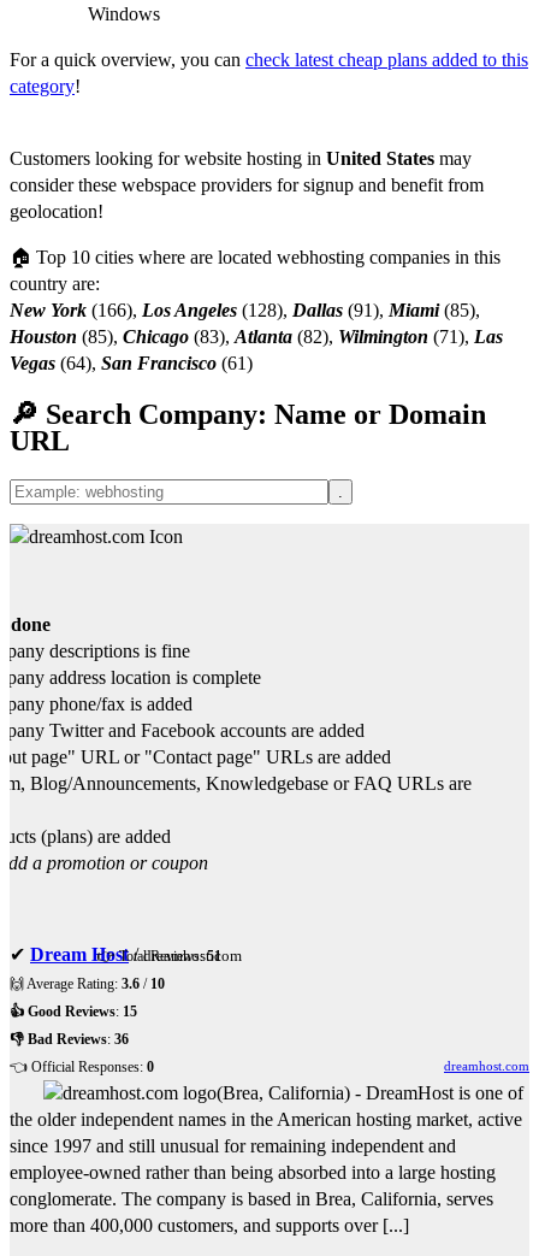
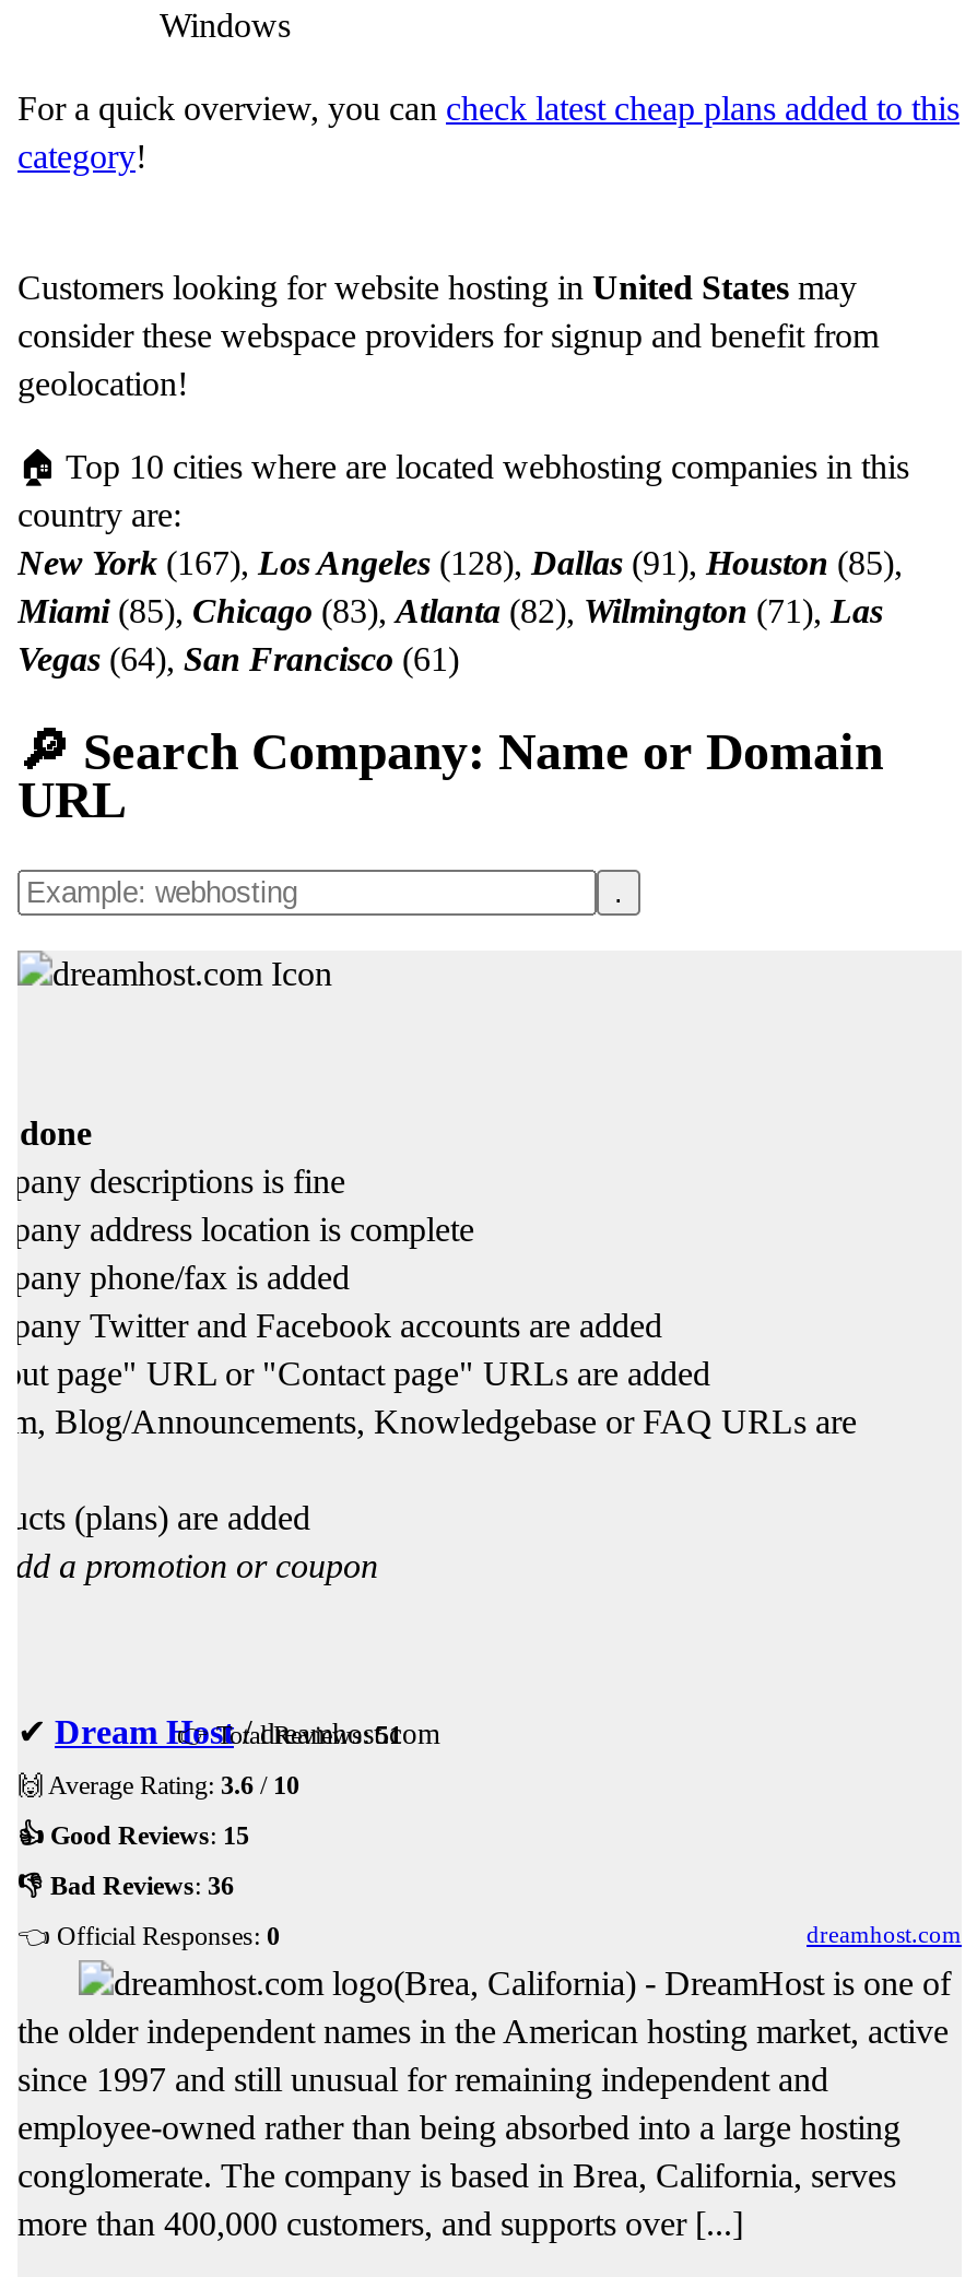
- New York (166), Los Angeles (128), Dallas (91), Miami (85),
+ New York (167), Los Angeles (128), Dallas (91), Houston (85),

- Houston (85), Chicago (83), Atlanta (82), Wilmington (71), Las
+ Miami (85), Chicago (83), Atlanta (82), Wilmington (71), Las
